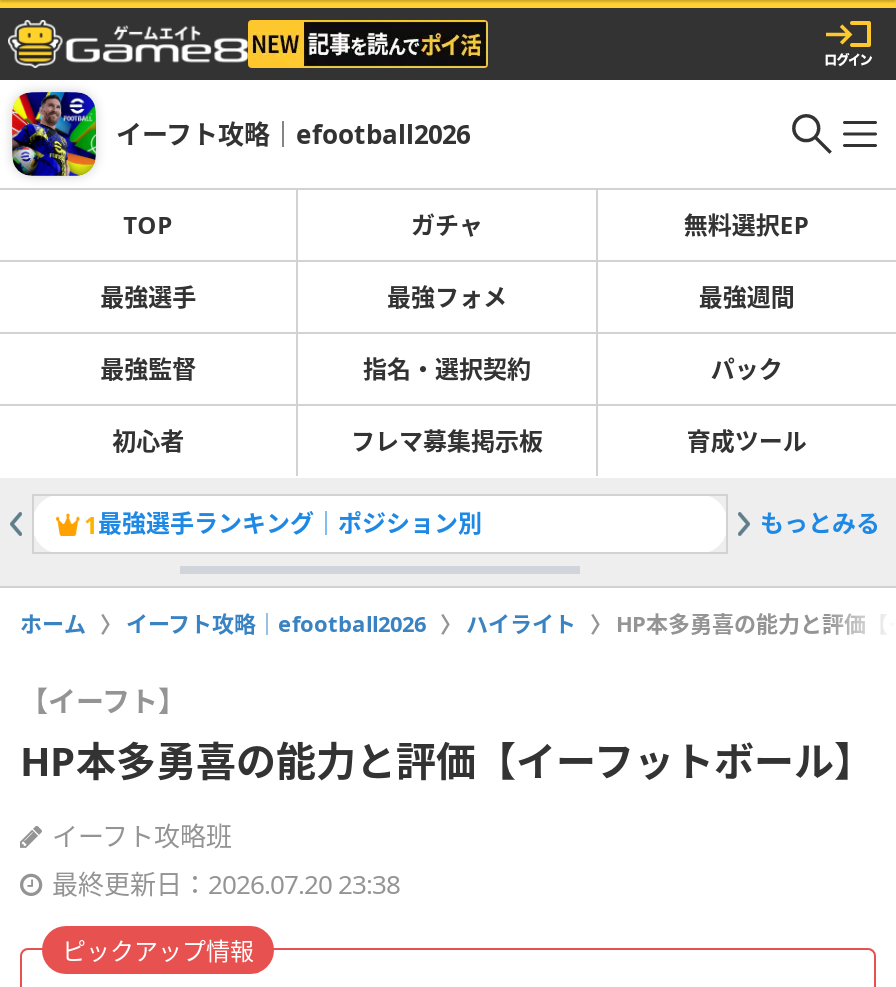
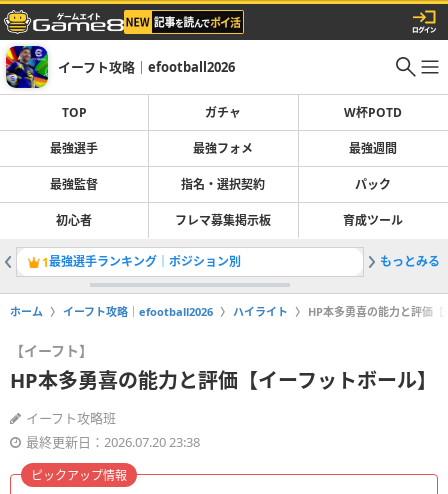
- 無料選択EP
+ W杯POTD
